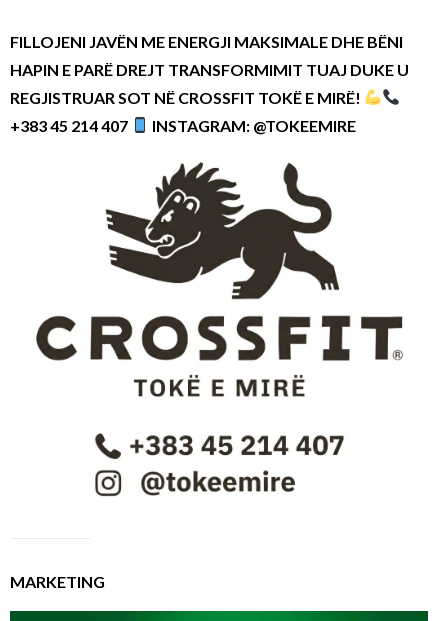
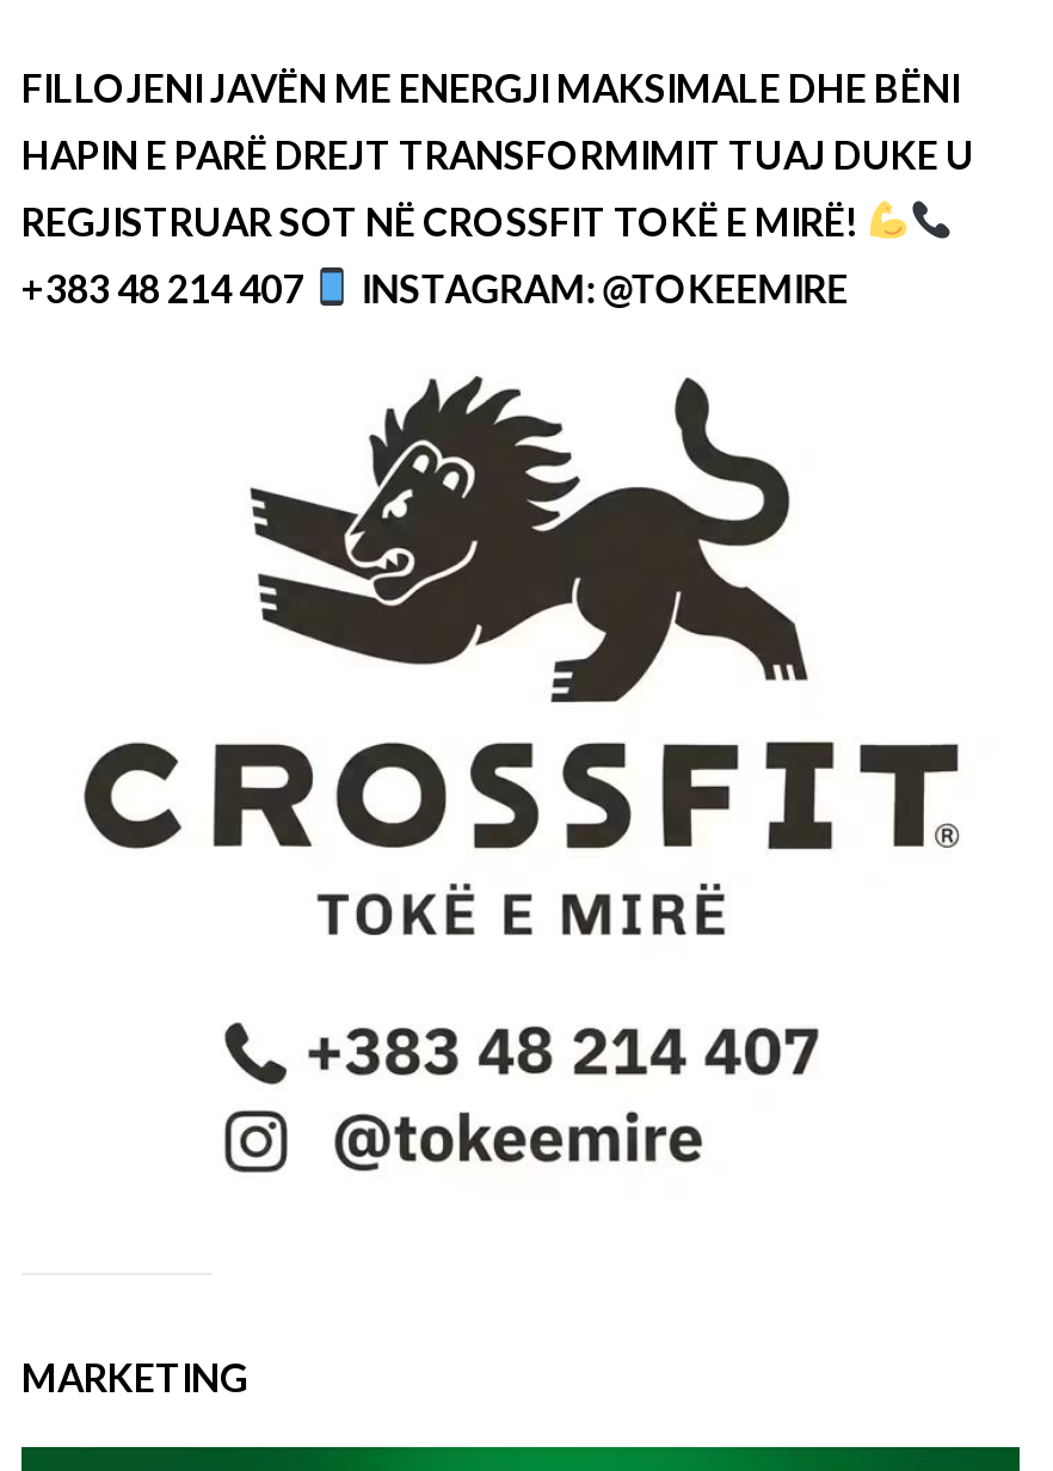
- +383 45 214 407 INSTAGRAM: @TOKEEMIRE
+ +383 48 214 407 INSTAGRAM: @TOKEEMIRE
